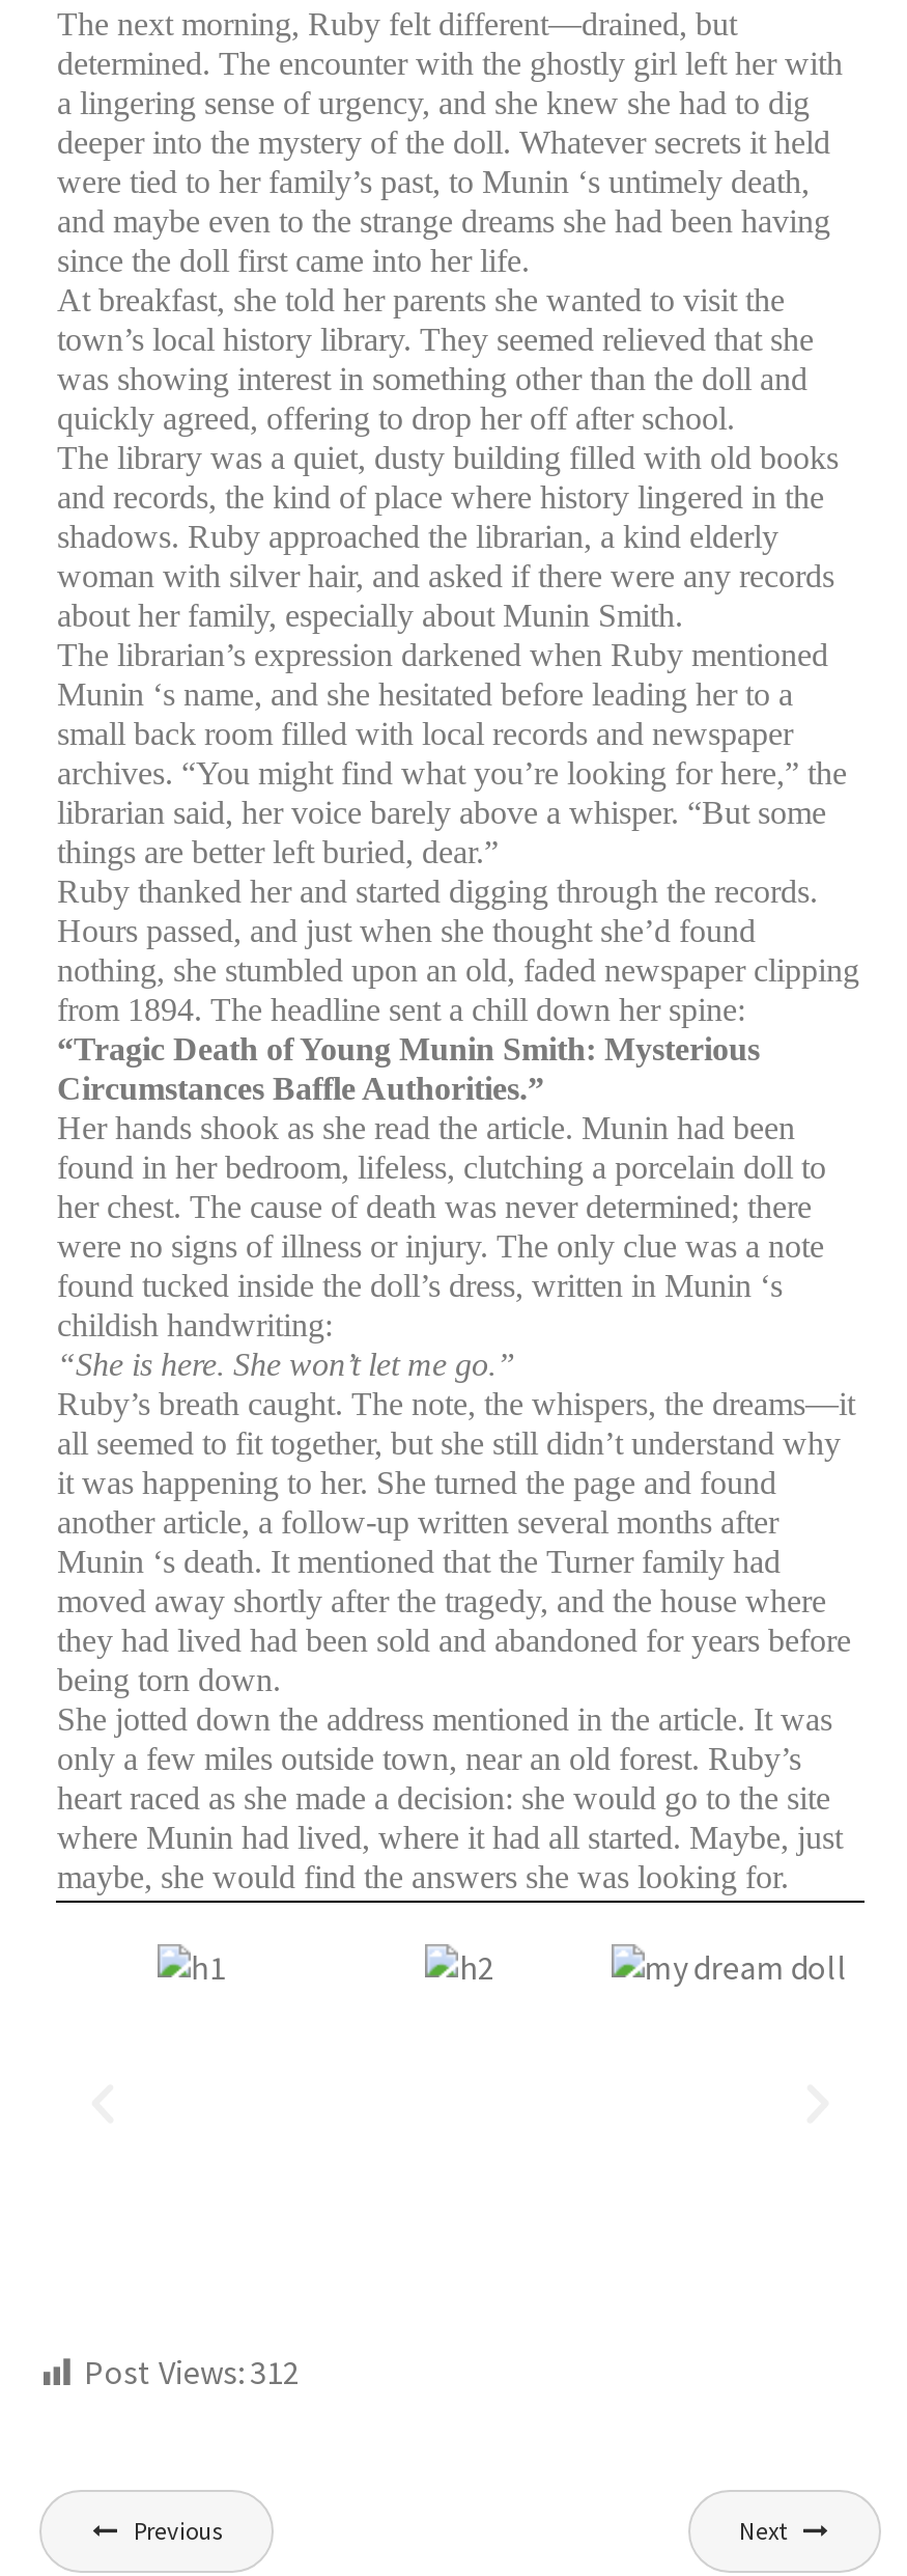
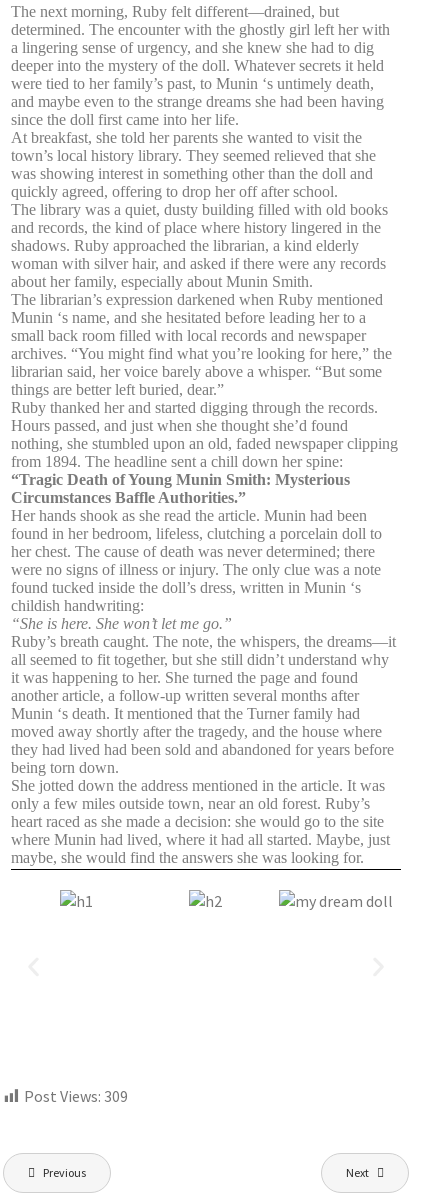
- Post Views: 312
+ Post Views: 309
